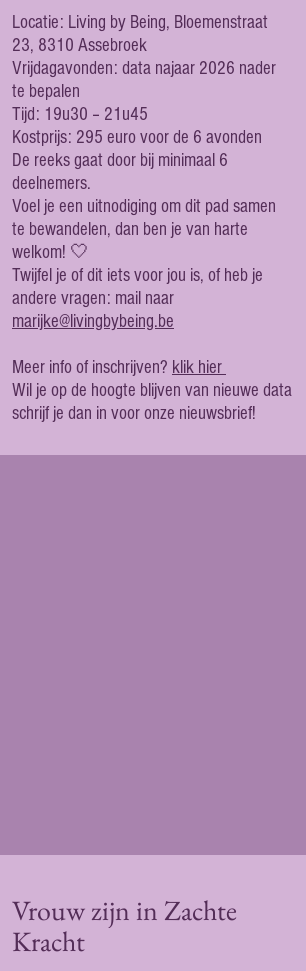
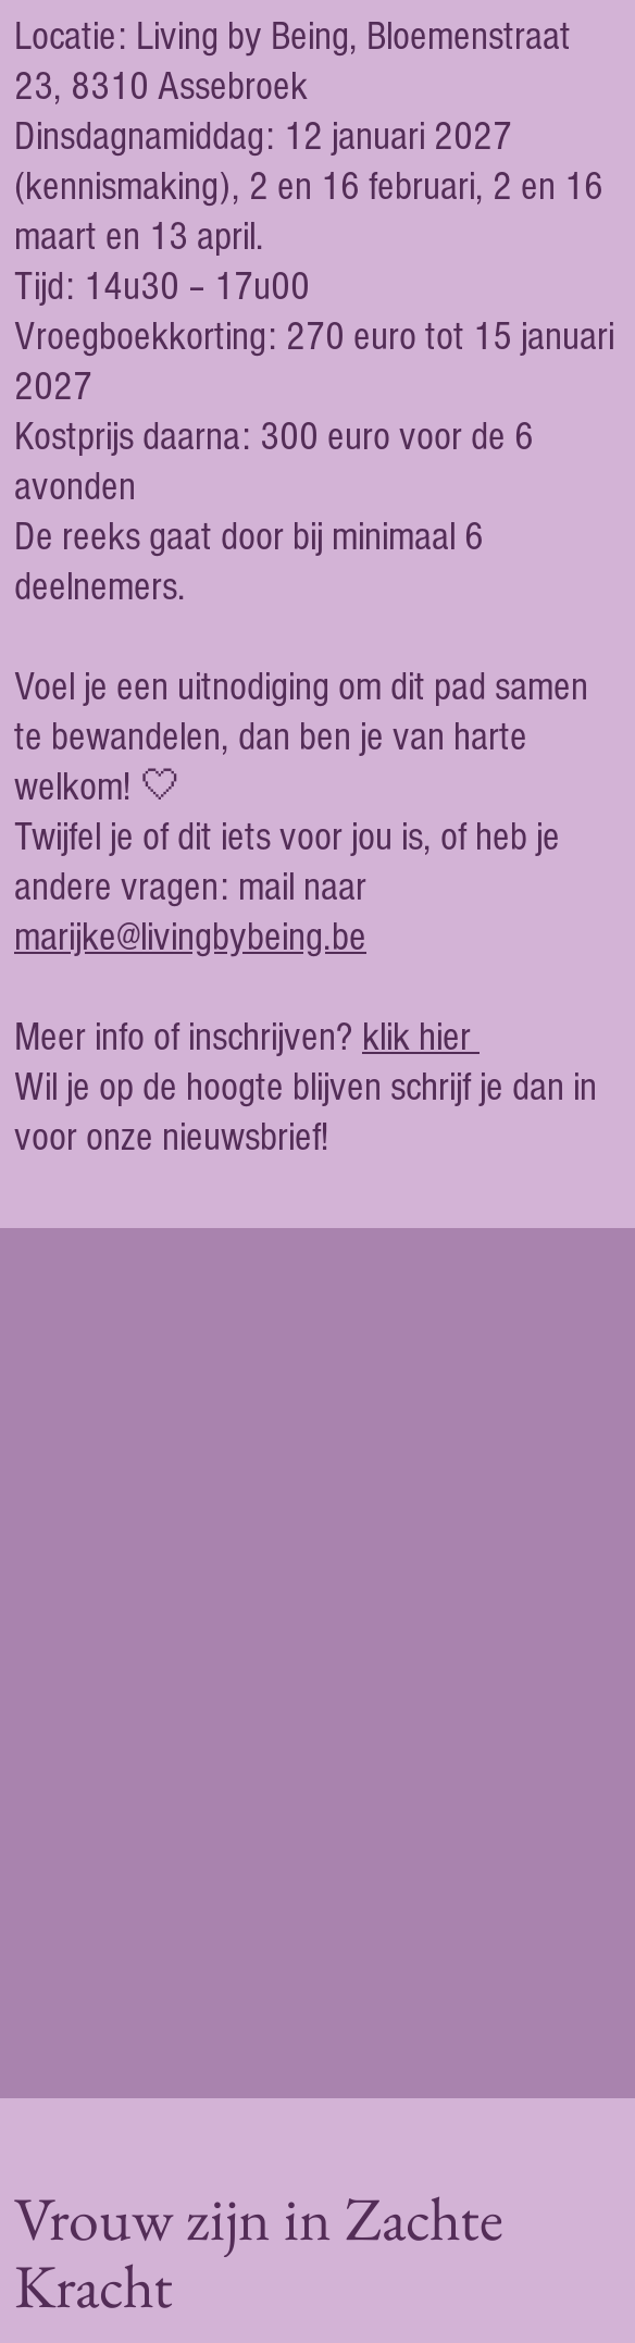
- Vrijdagavonden: data najaar 2026 nader
- te bepalen
- Tijd: 19u30 – 21u45
- Kostprijs: 295 euro voor de 6 avonden
+ Dinsdagnamiddag: 12 januari 2027
+ (kennismaking), 2 en 16 februari, 2 en 16
+ maart en 13 april.
+ Tijd: 14u30 – 17u00
+ Vroegboekkorting: 270 euro tot 15 januari
+ 2027
+ Kostprijs daarna: 300 euro voor de 6
+ avonden

- Wil je op de hoogte blijven van nieuwe data
- schrijf je dan in voor onze nieuwsbrief!
+ Wil je op de hoogte blijven schrijf je dan in
+ voor onze nieuwsbrief!
